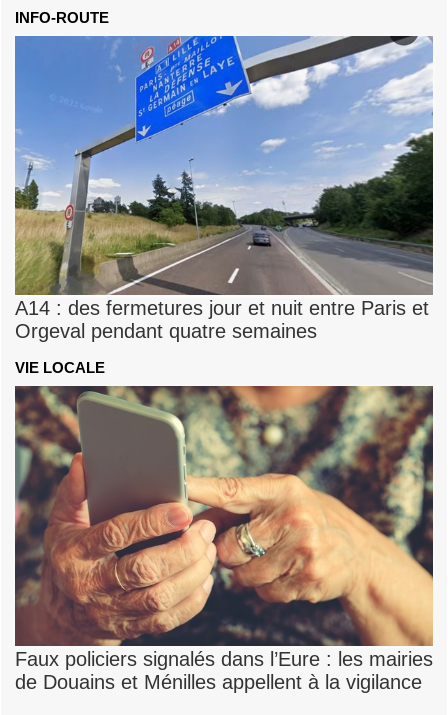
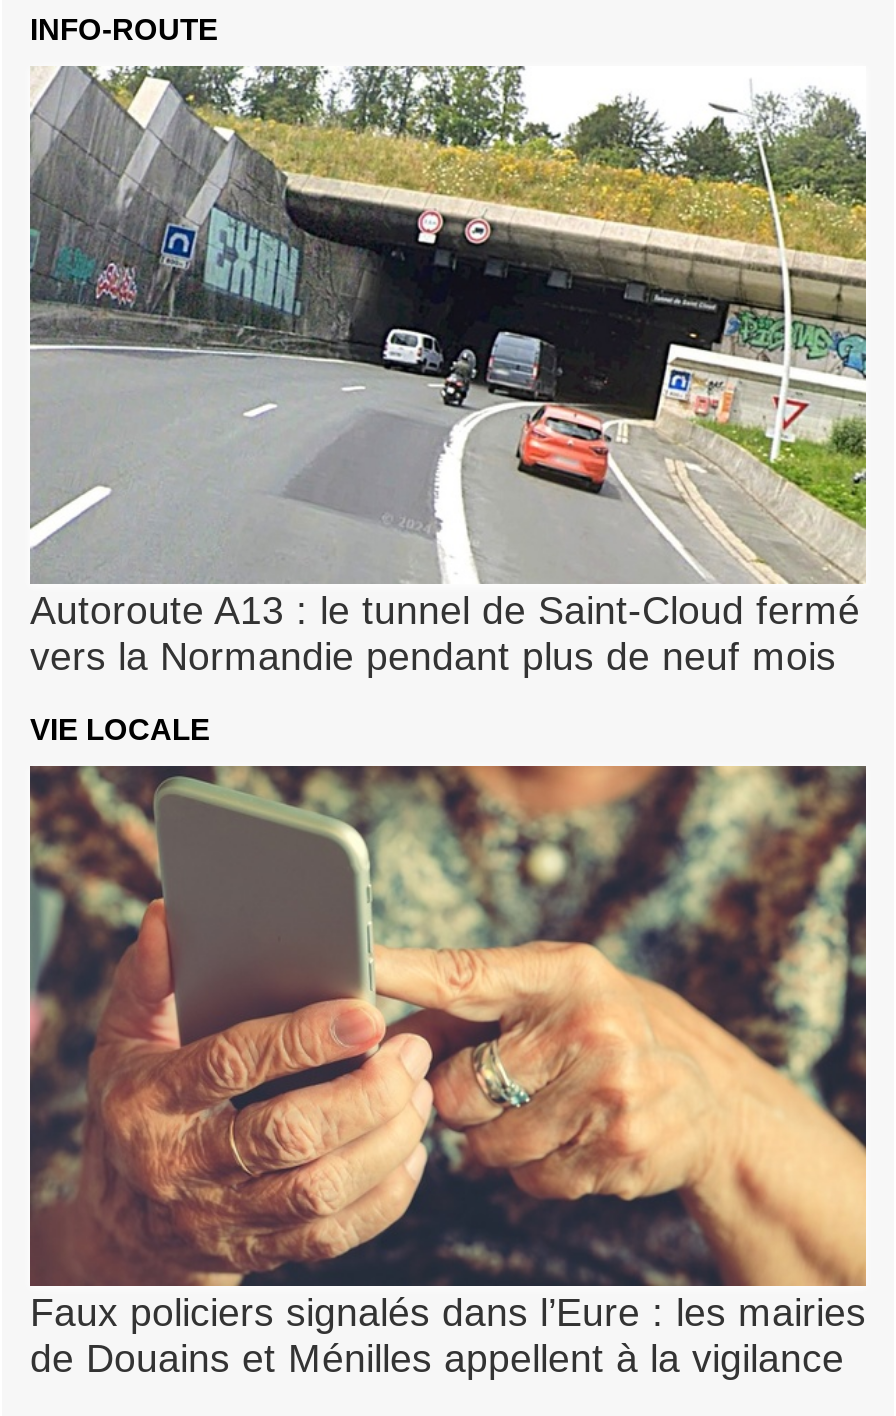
- [image]
- A14 : des fermetures jour et nuit entre Paris et
- Orgeval pendant quatre semaines
+ [image]
+ Autoroute A13 : le tunnel de Saint-Cloud fermé
+ vers la Normandie pendant plus de neuf mois
